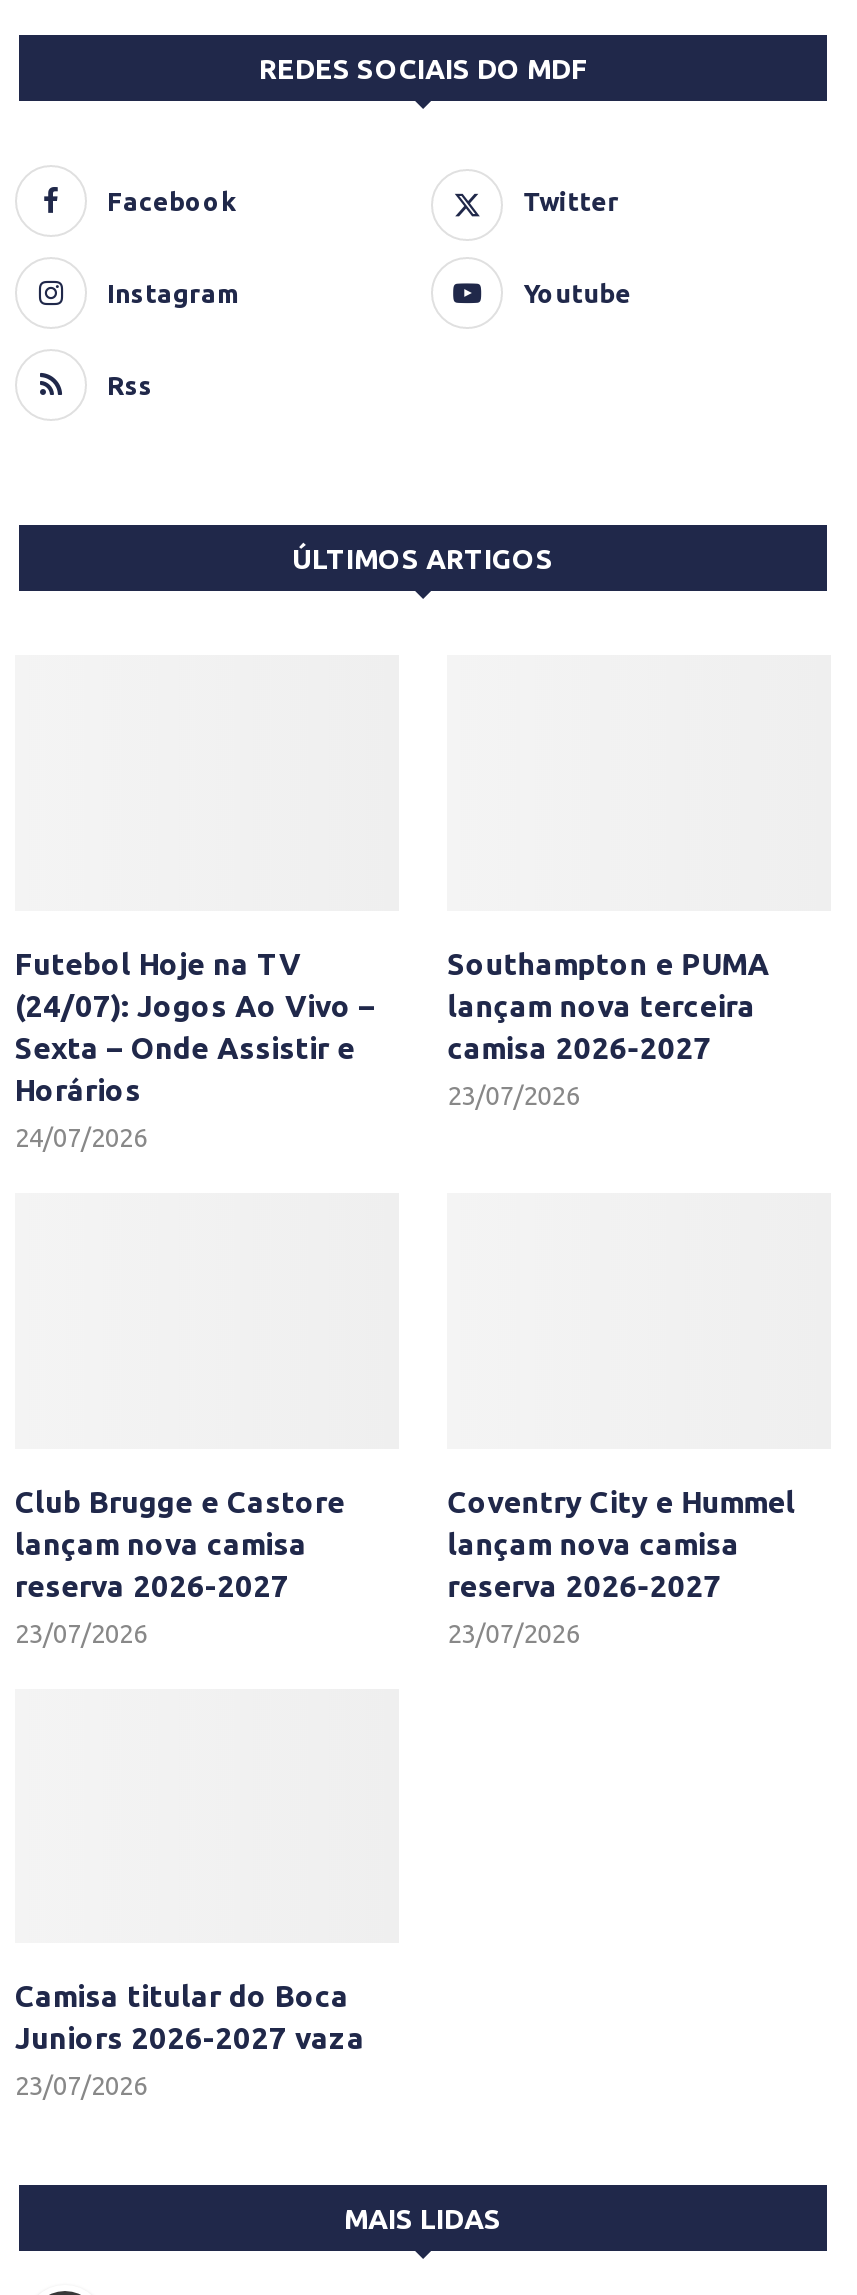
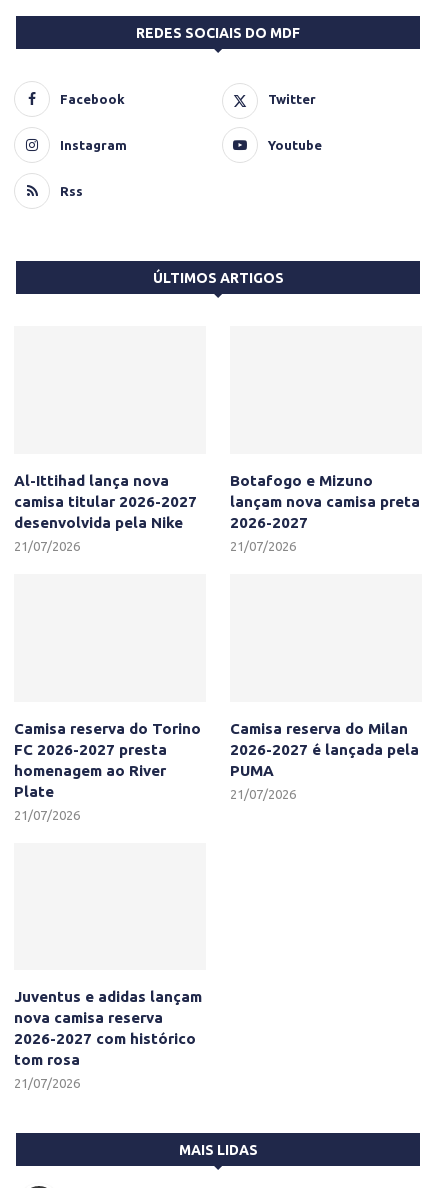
- Futebol Hoje na TV
- (24/07): Jogos Ao Vivo –
- Sexta – Onde Assistir e
- Horários
+ Al-Ittihad lança nova
+ camisa titular 2026-2027
+ desenvolvida pela Nike

- Southampton e PUMA
- lançam nova terceira
- camisa 2026-2027
+ Botafogo e Mizuno
+ lançam nova camisa preta
+ 2026-2027

- 23/07/2026
+ 21/07/2026

- 24/07/2026
+ 21/07/2026

- Club Brugge e Castore
- lançam nova camisa
- reserva 2026-2027
+ Camisa reserva do Torino
+ FC 2026-2027 presta
+ homenagem ao River
+ Plate

- Coventry City e Hummel
- lançam nova camisa
- reserva 2026-2027
+ Camisa reserva do Milan
+ 2026-2027 é lançada pela
+ PUMA

- 23/07/2026
+ 21/07/2026

- 23/07/2026
+ 21/07/2026

- Camisa titular do Boca
- Juniors 2026-2027 vaza
+ Juventus e adidas lançam
+ nova camisa reserva
+ 2026-2027 com histórico
+ tom rosa

- 23/07/2026
+ 21/07/2026
